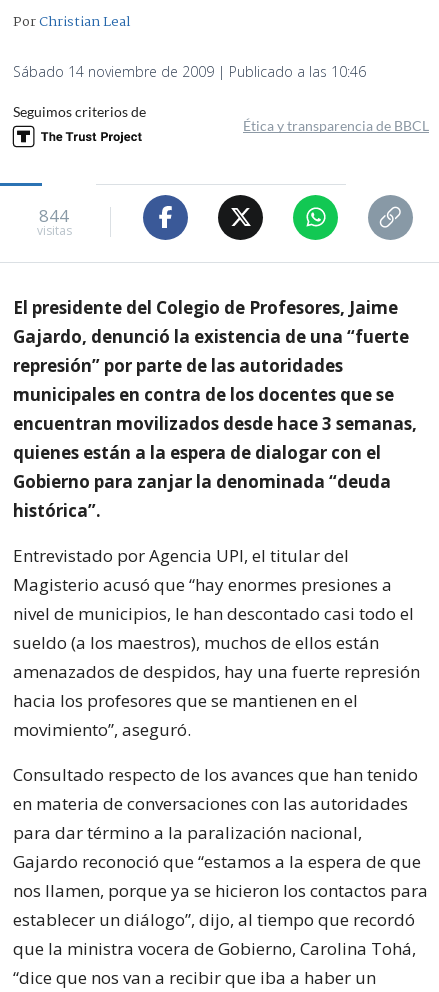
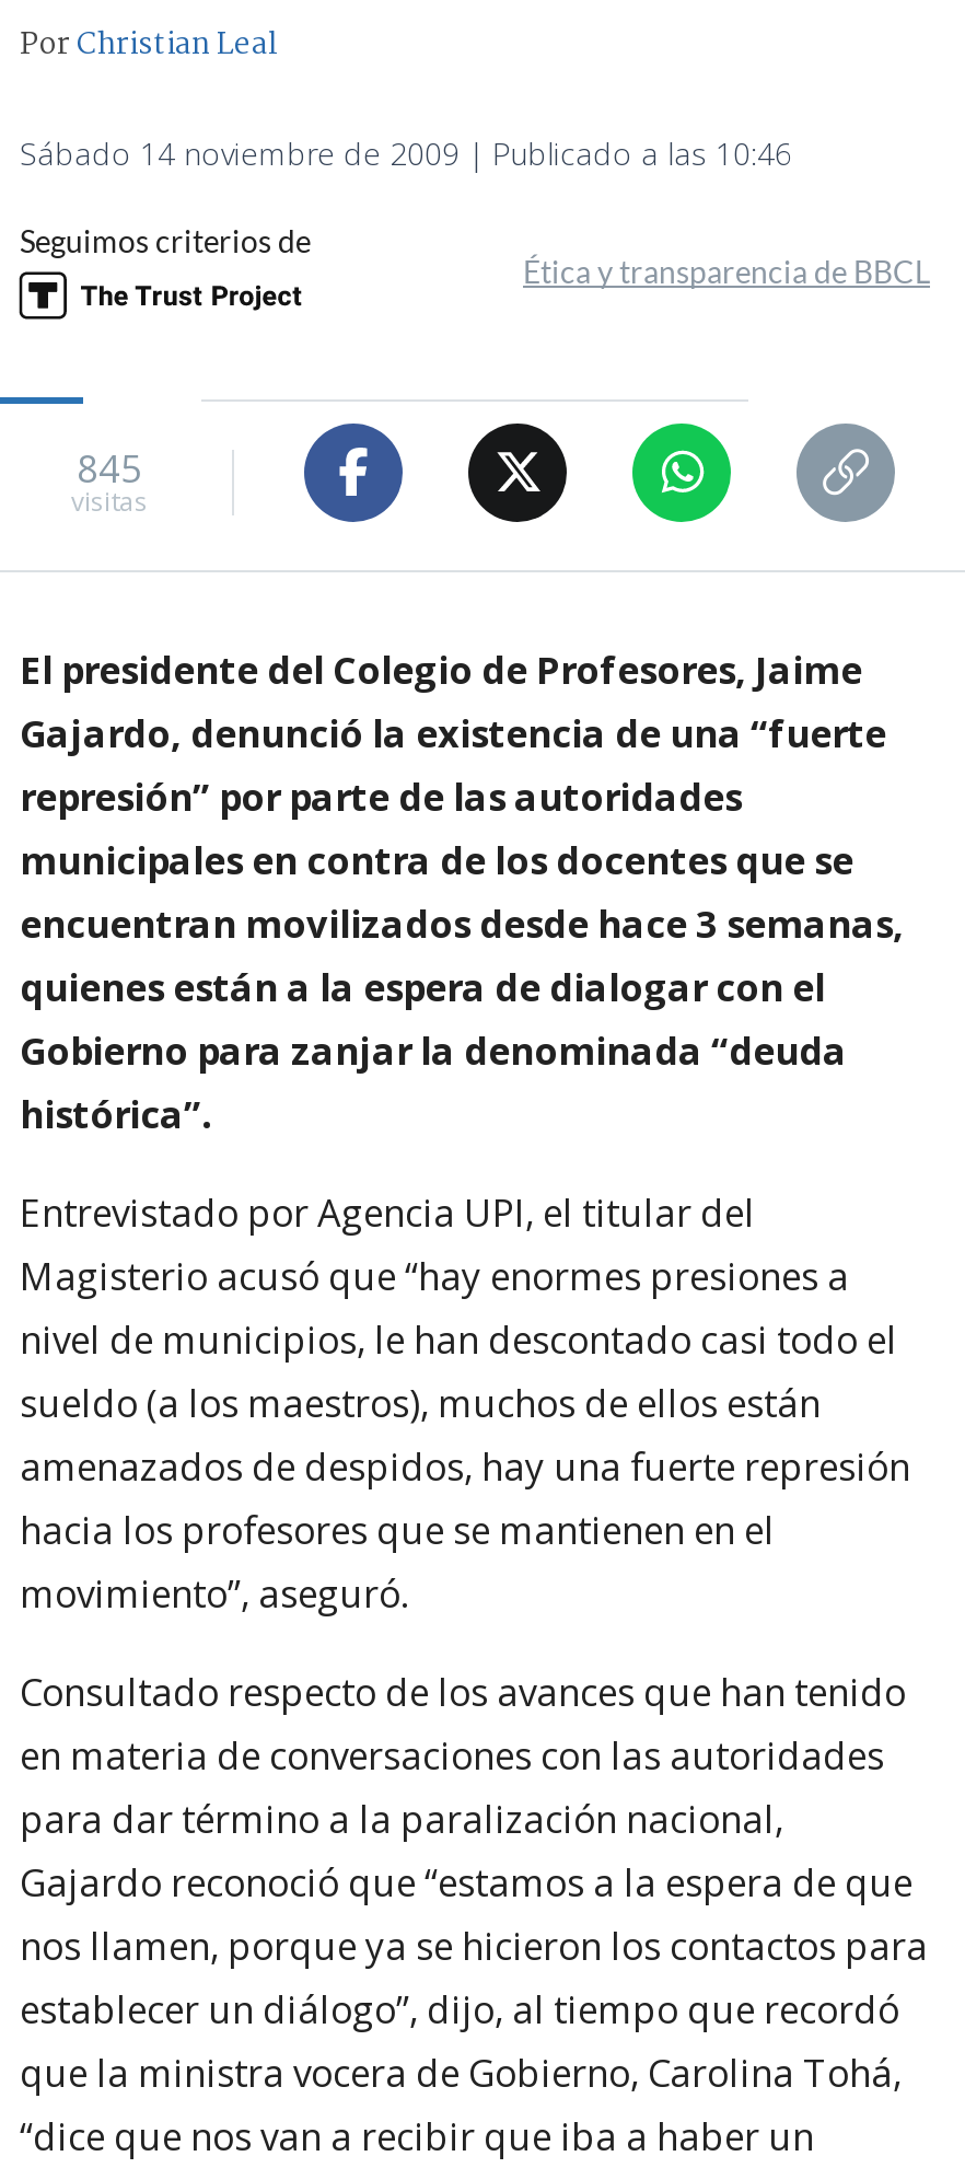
- 844
+ 845
